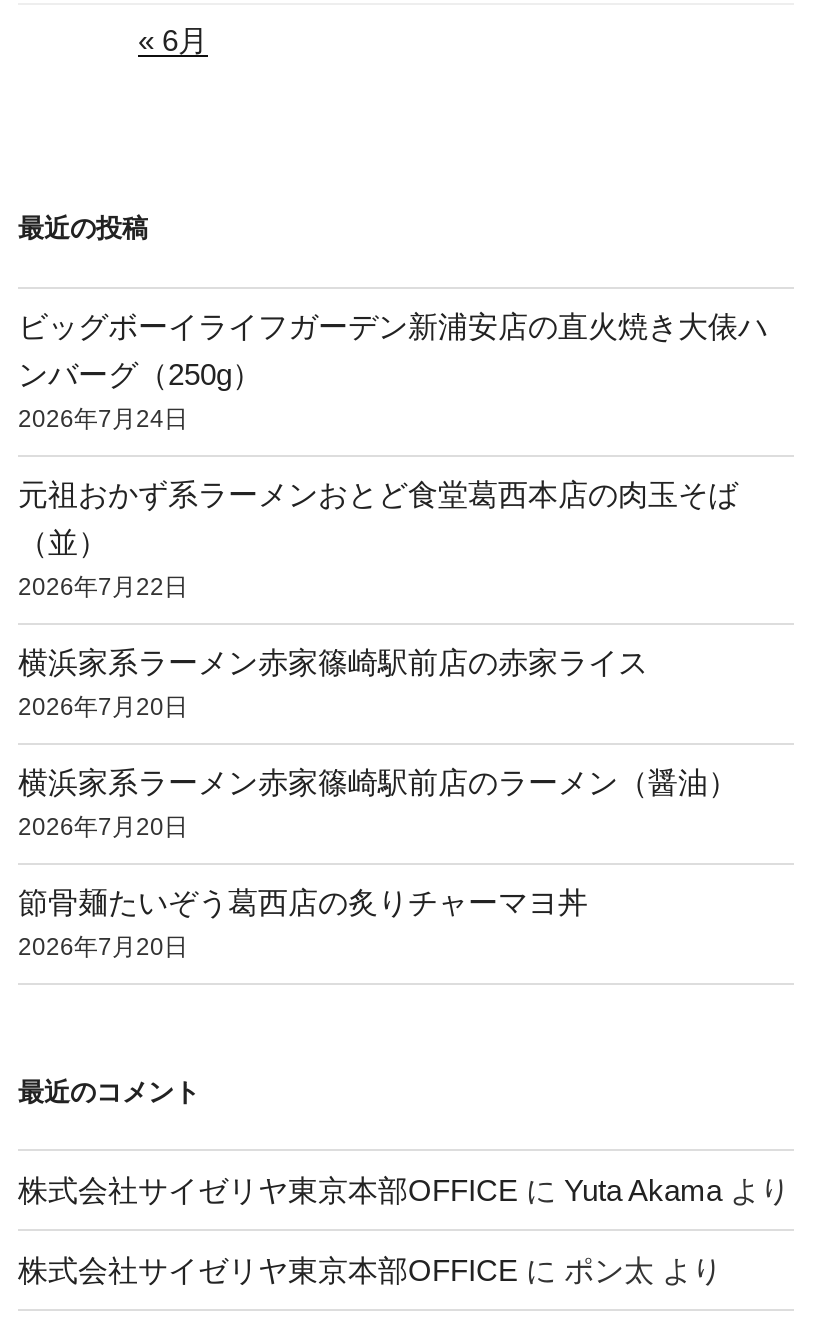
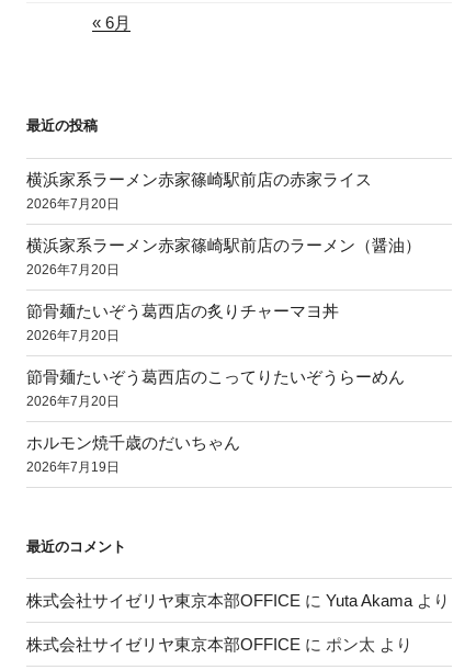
- ビッグボーイライフガーデン新浦安店の直火焼き大俵ハ
- ンバーグ（250g）
- 2026年7月24日
- 元祖おかず系ラーメンおとど食堂葛西本店の肉玉そば
- （並）
- 2026年7月22日

moved up: 横浜家系ラーメン赤家篠崎駅前店の赤家ライス | 2026年7月20日 | 横浜家系ラーメン赤家篠崎駅前店のラーメン（醤油） | 2026年7月20日 | 節骨麺たいぞう葛西店の炙りチャーマヨ丼 | 2026年7月20日

+ 節骨麺たいぞう葛西店のこってりたいぞうらーめん
+ 2026年7月20日
+ ホルモン焼千歳のだいちゃん
+ 2026年7月19日
